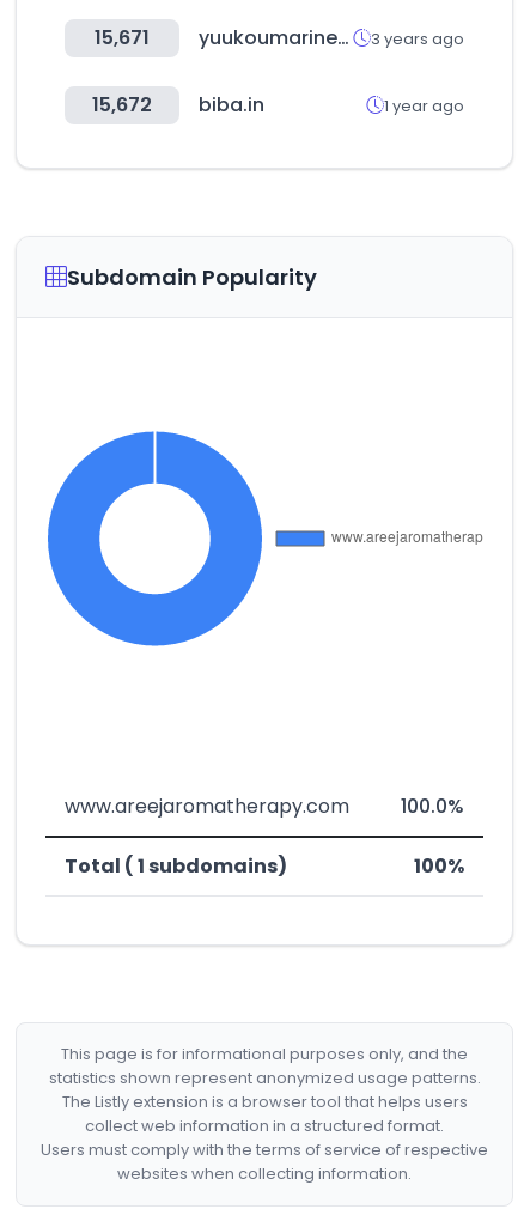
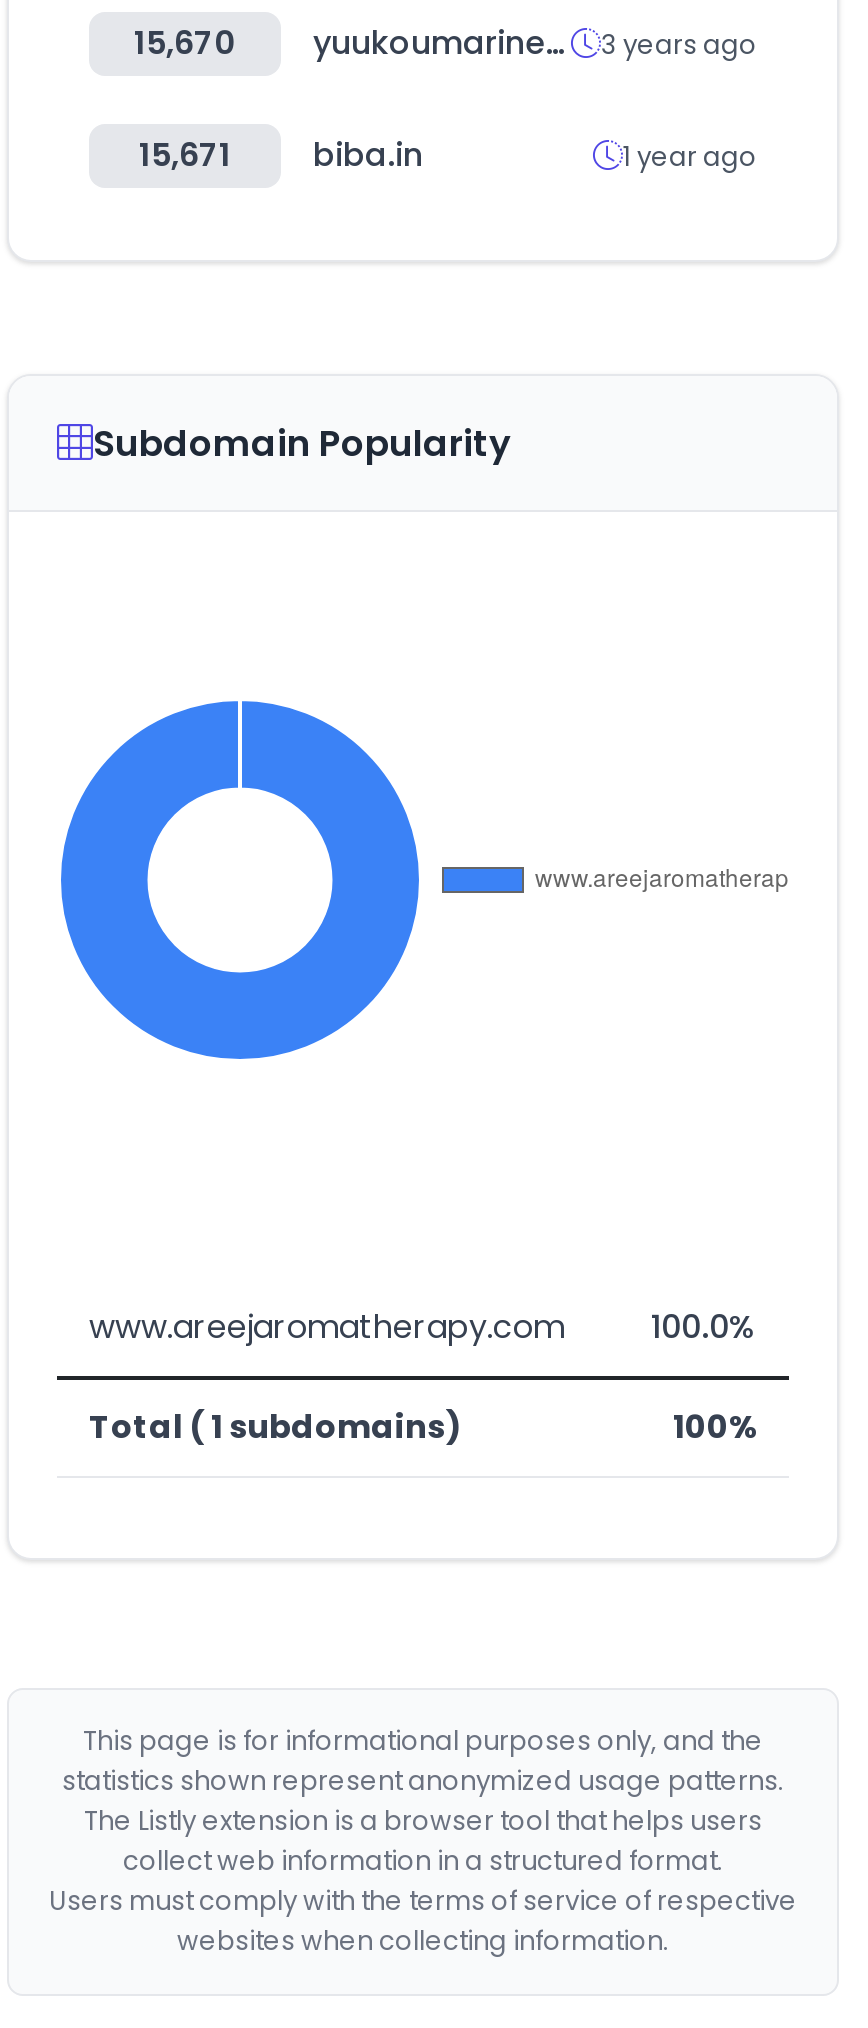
- 15,671
+ 15,670

- 15,672 biba.in
+ 15,671 biba.in
